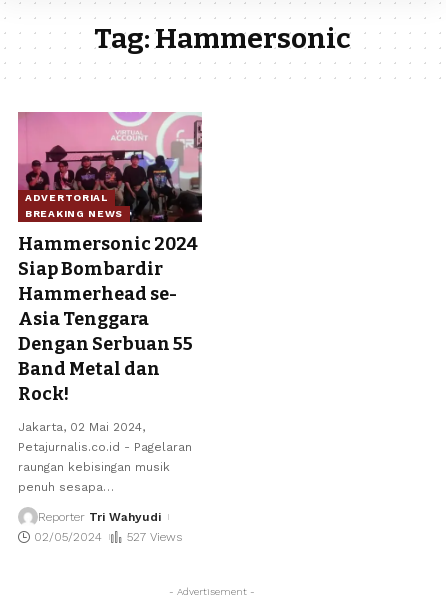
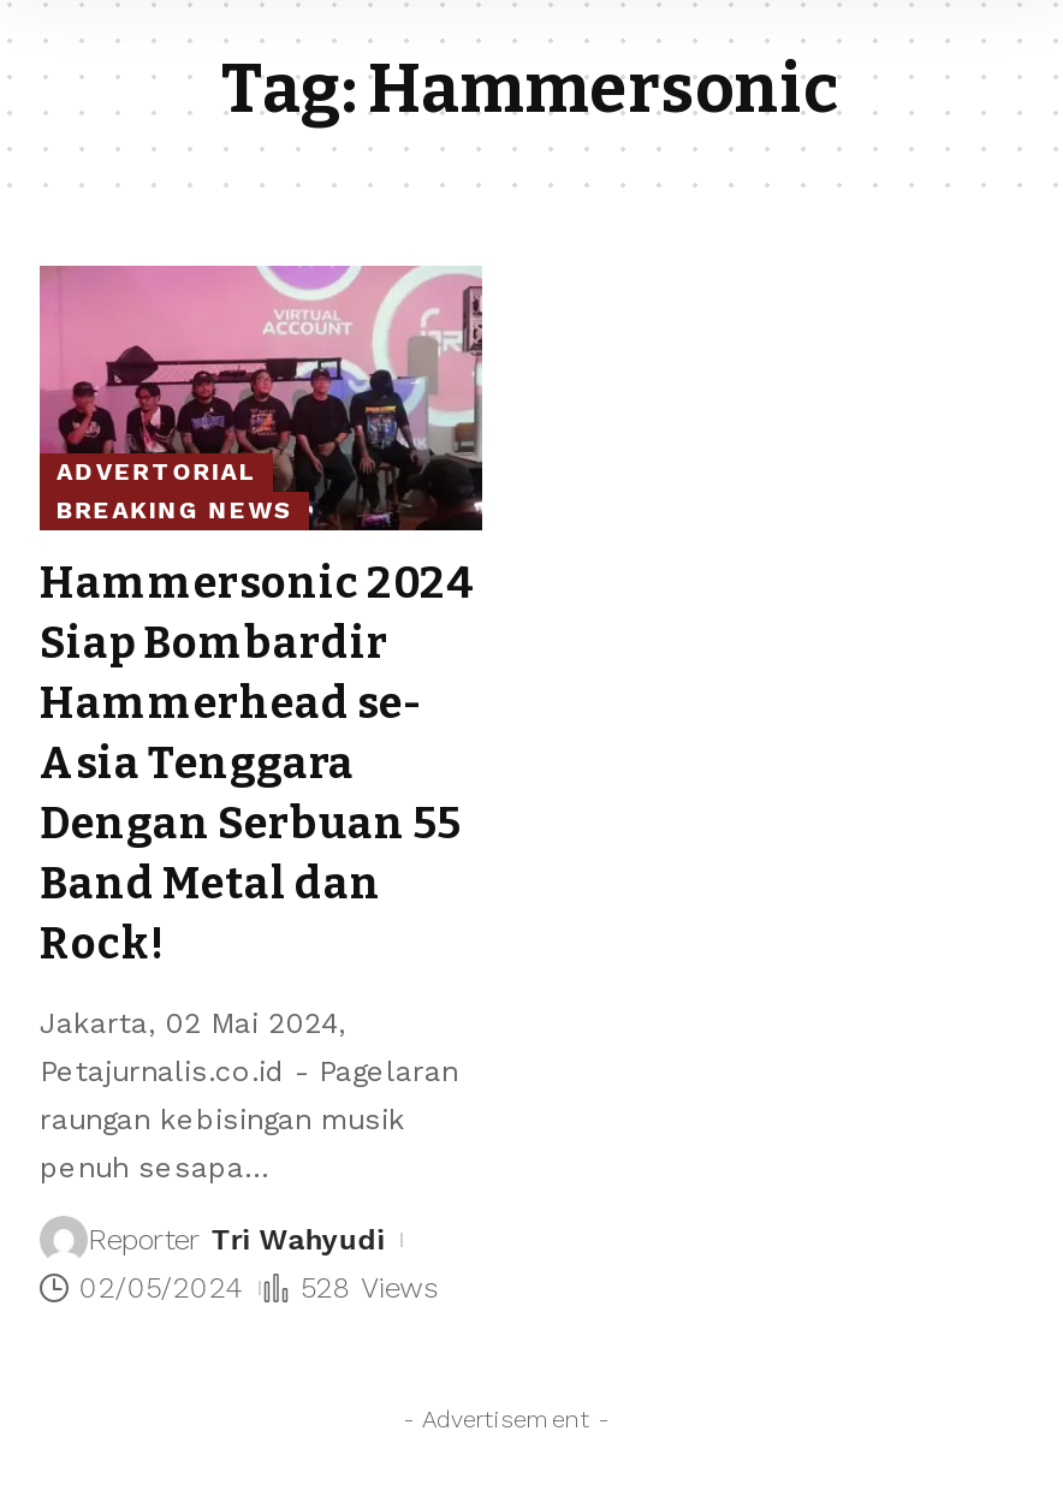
- 02/05/2024 527 Views
+ 02/05/2024 528 Views
